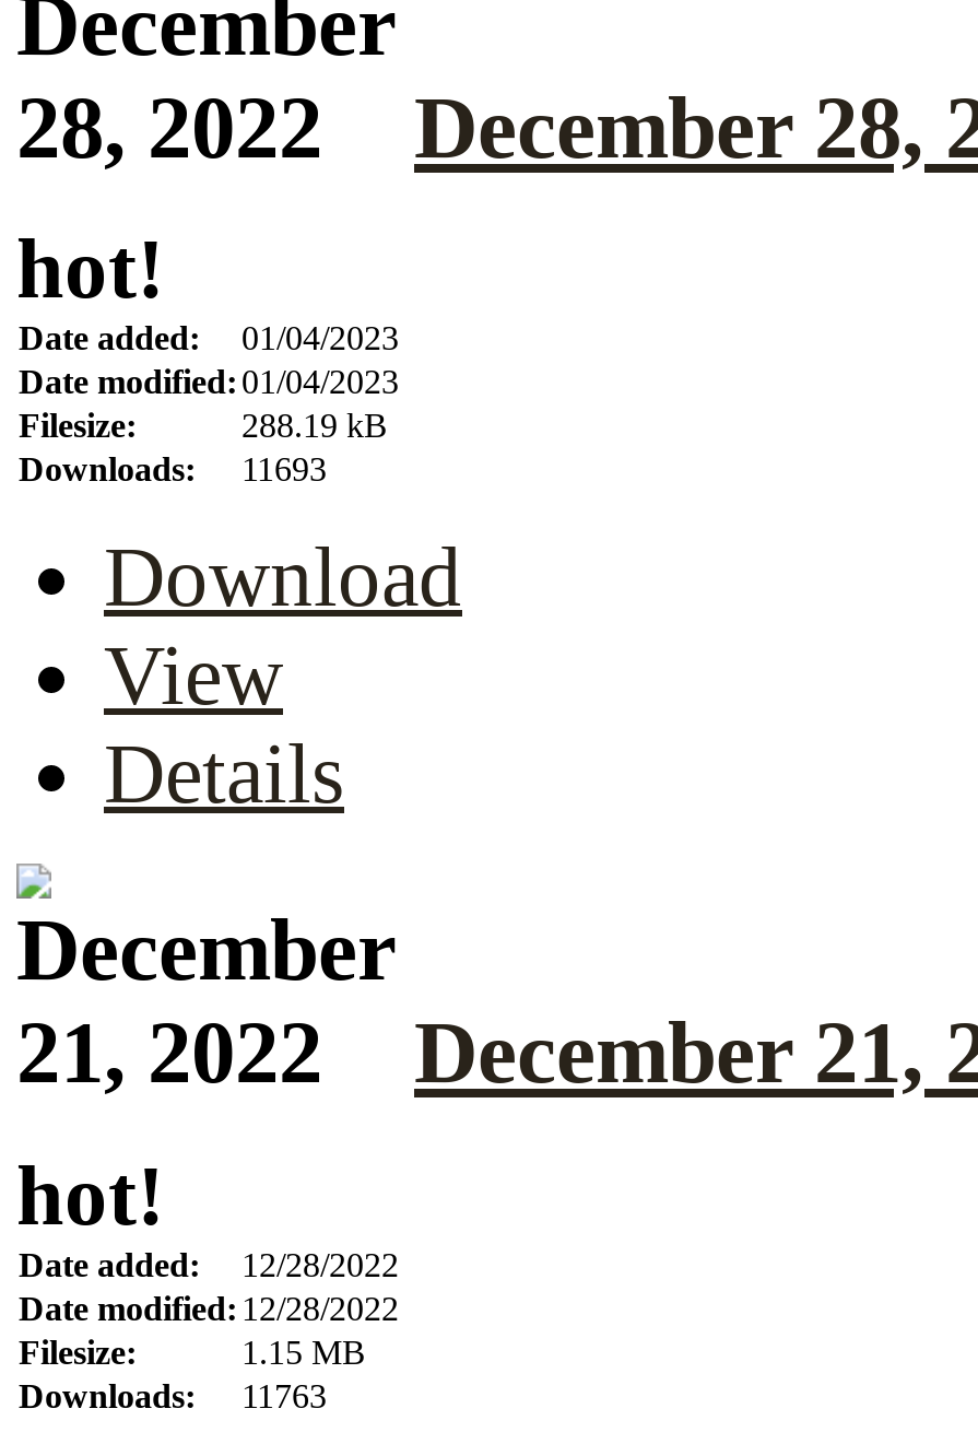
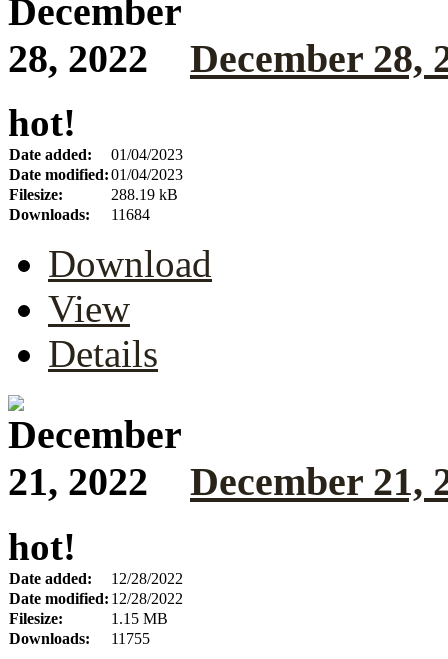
- Downloads: 11693
+ Downloads: 11684

- Downloads: 11763
+ Downloads: 11755
